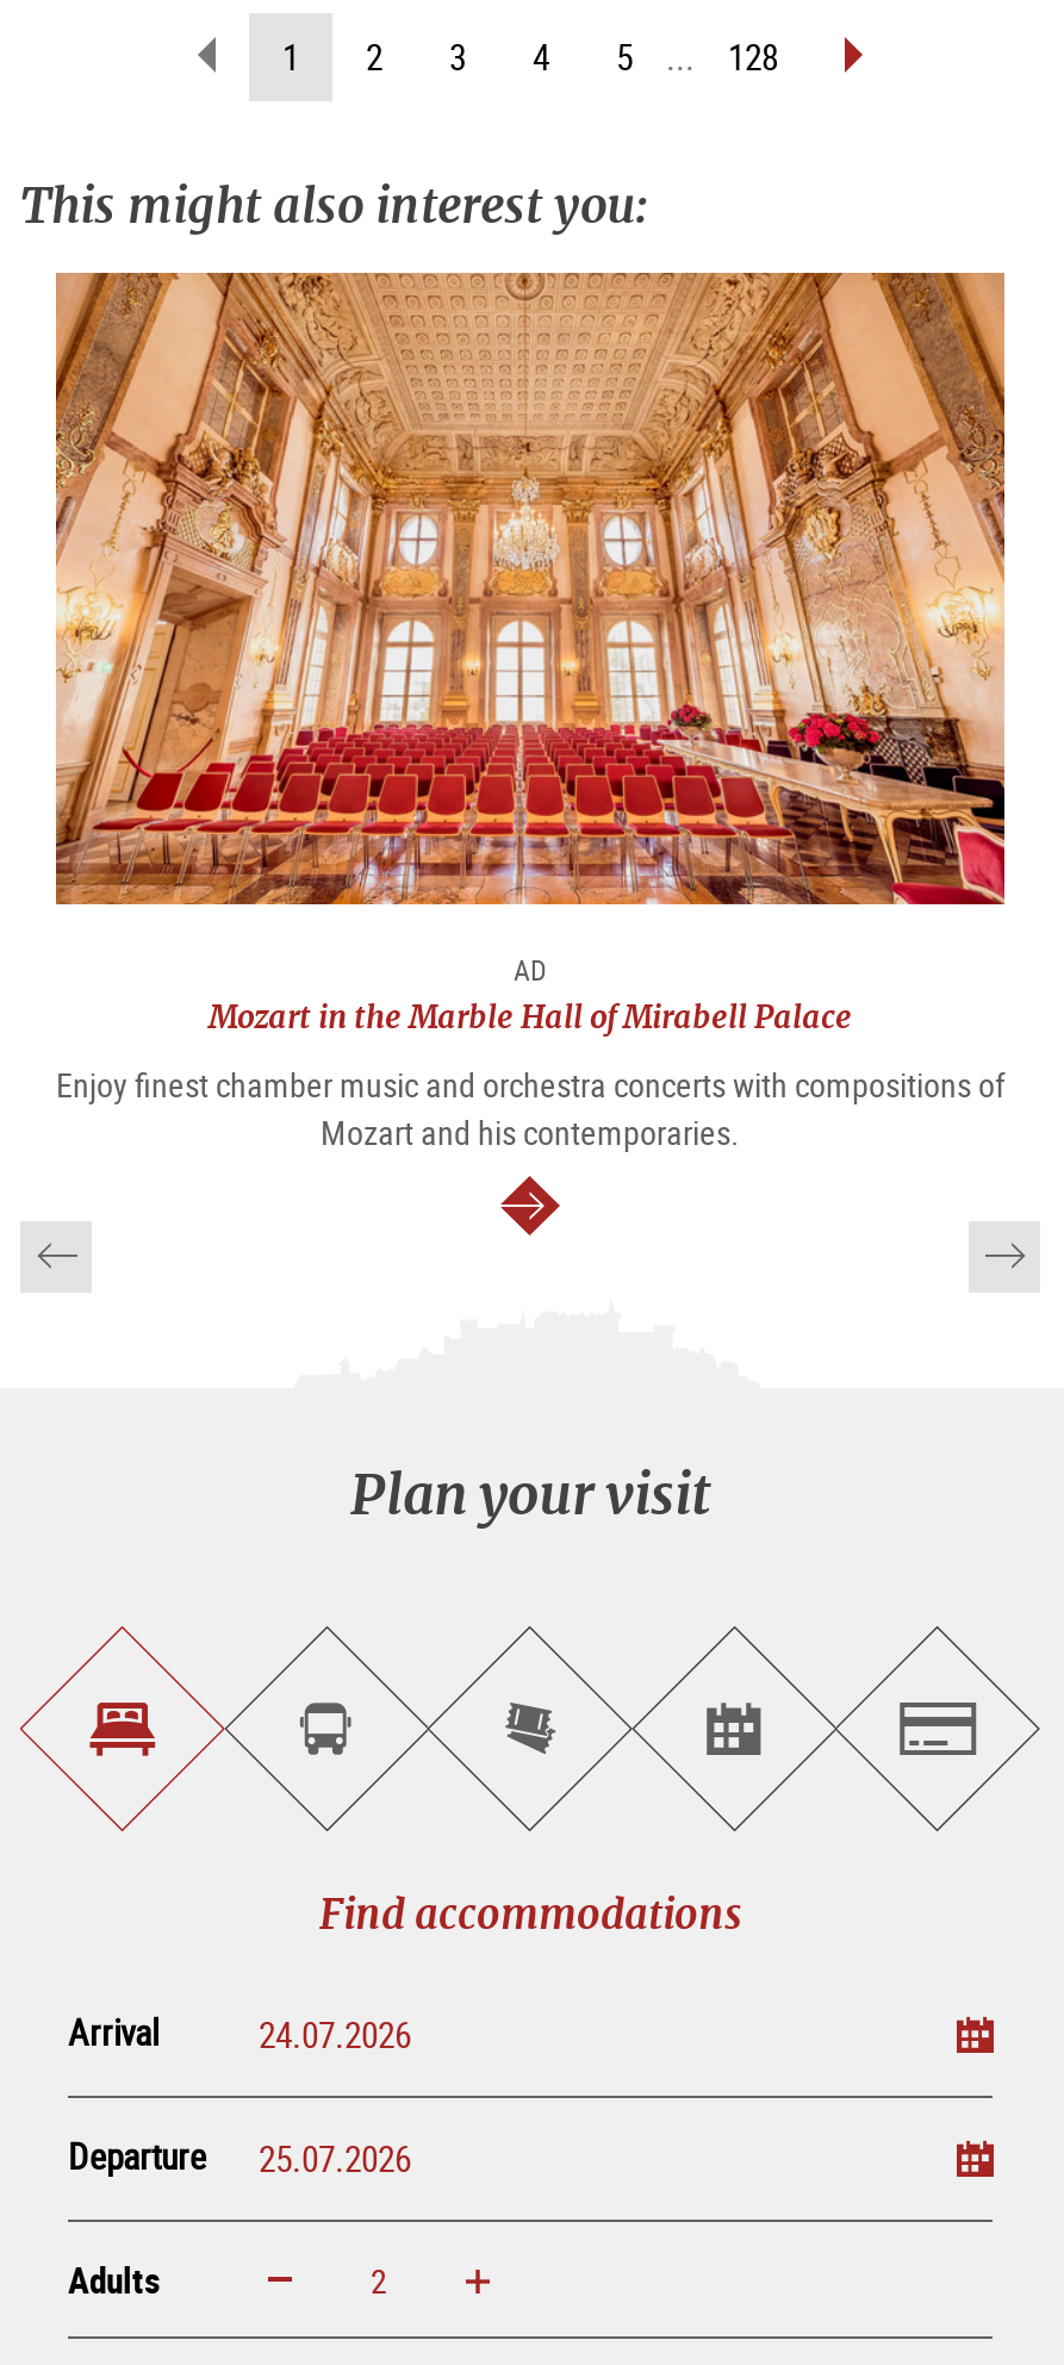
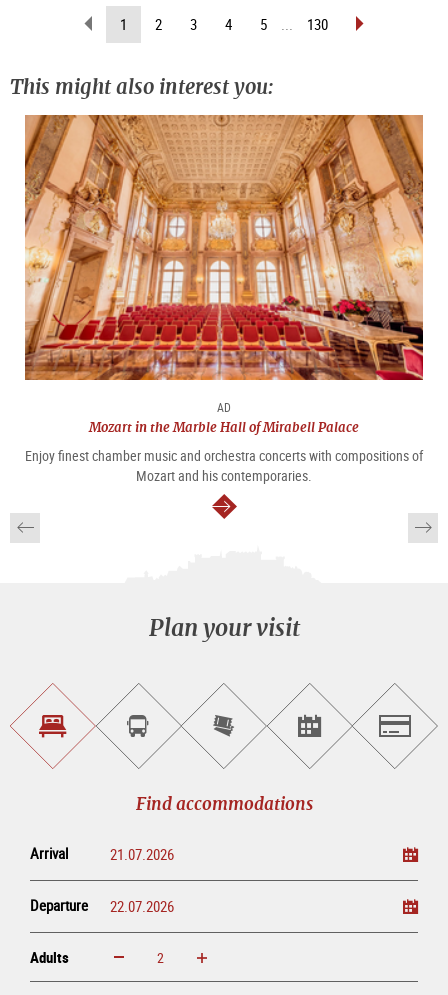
- 128
+ 130
